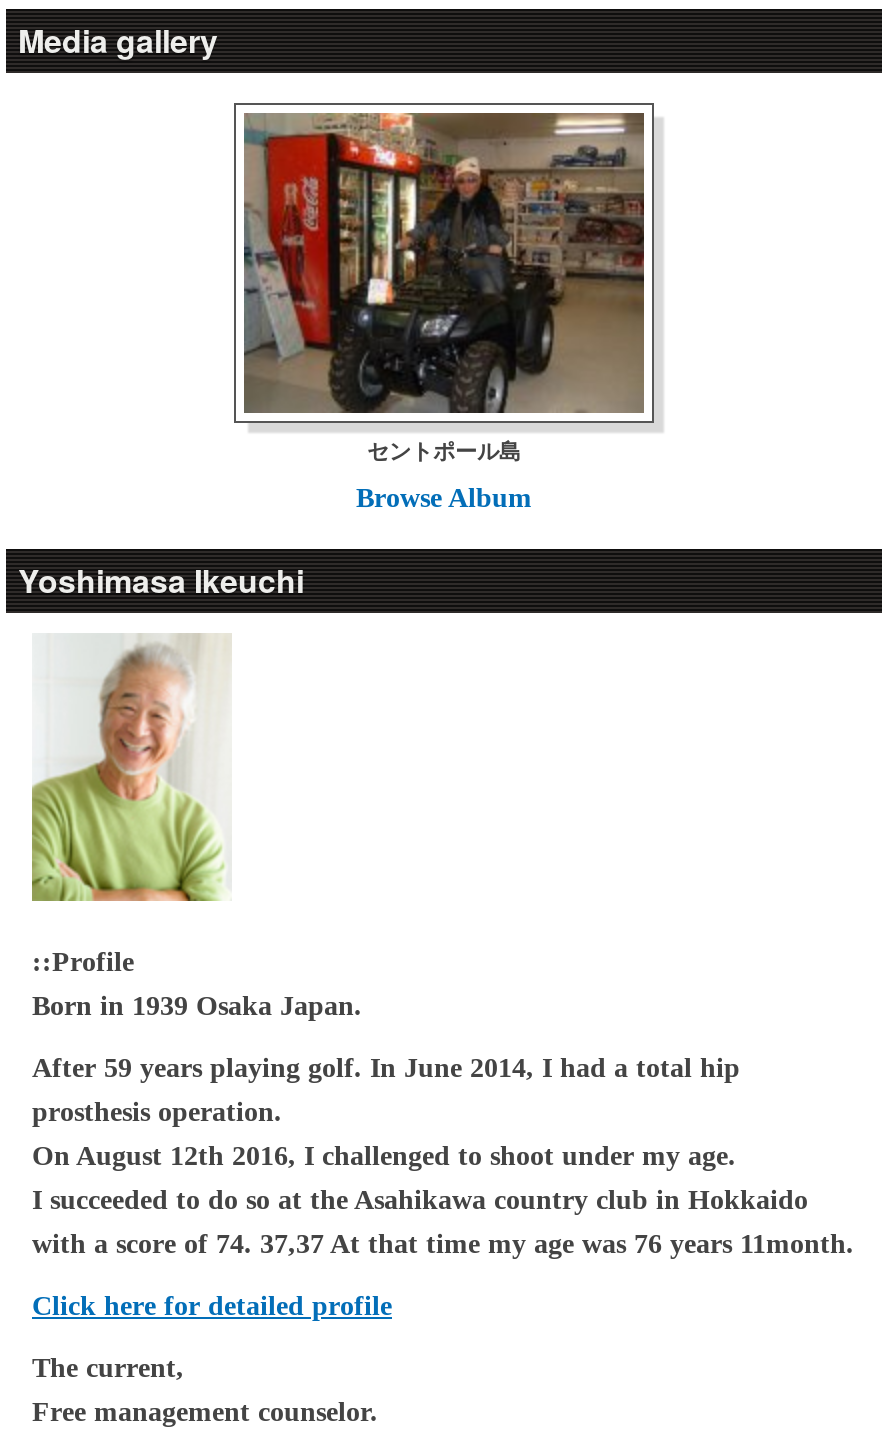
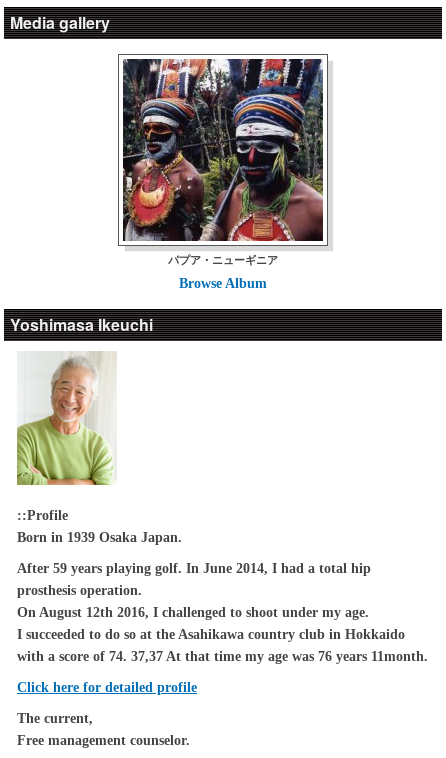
- [image]
- セントポール島
+ [image]
+ パプア・ニューギニア
